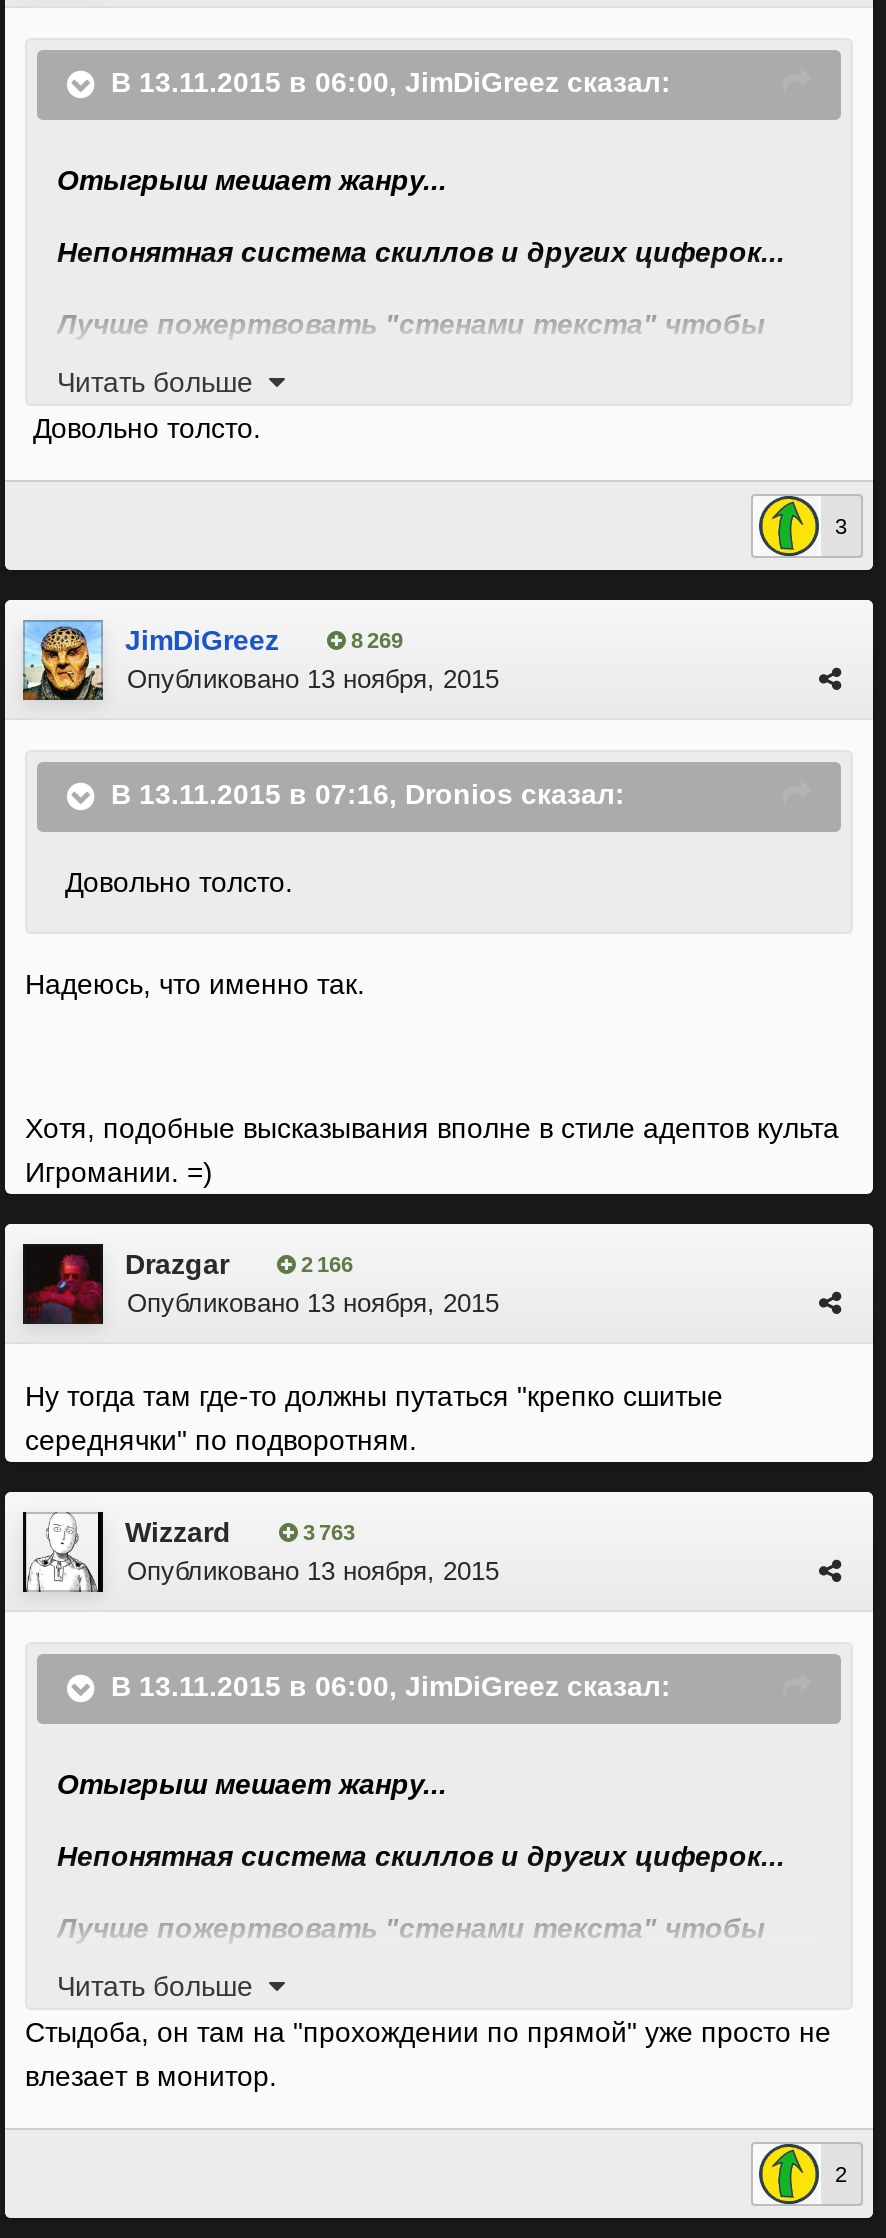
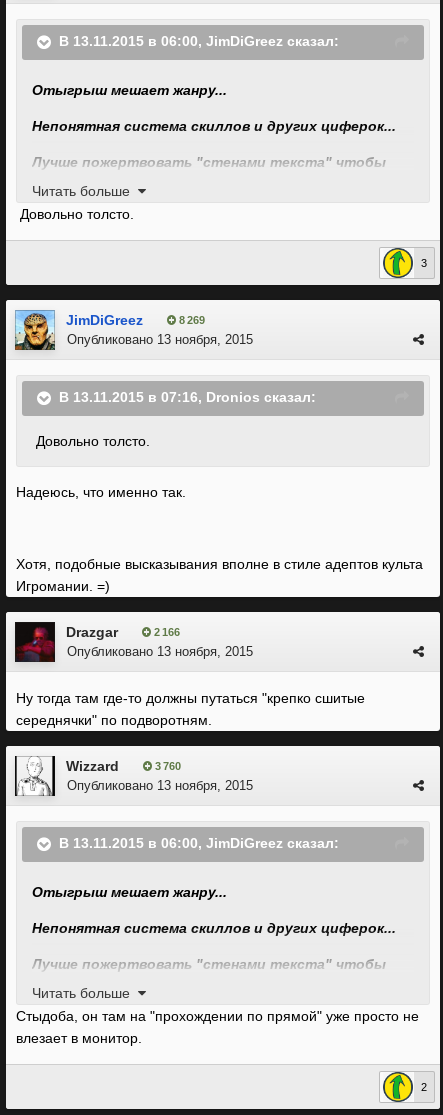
- 3 763
+ 3 760
